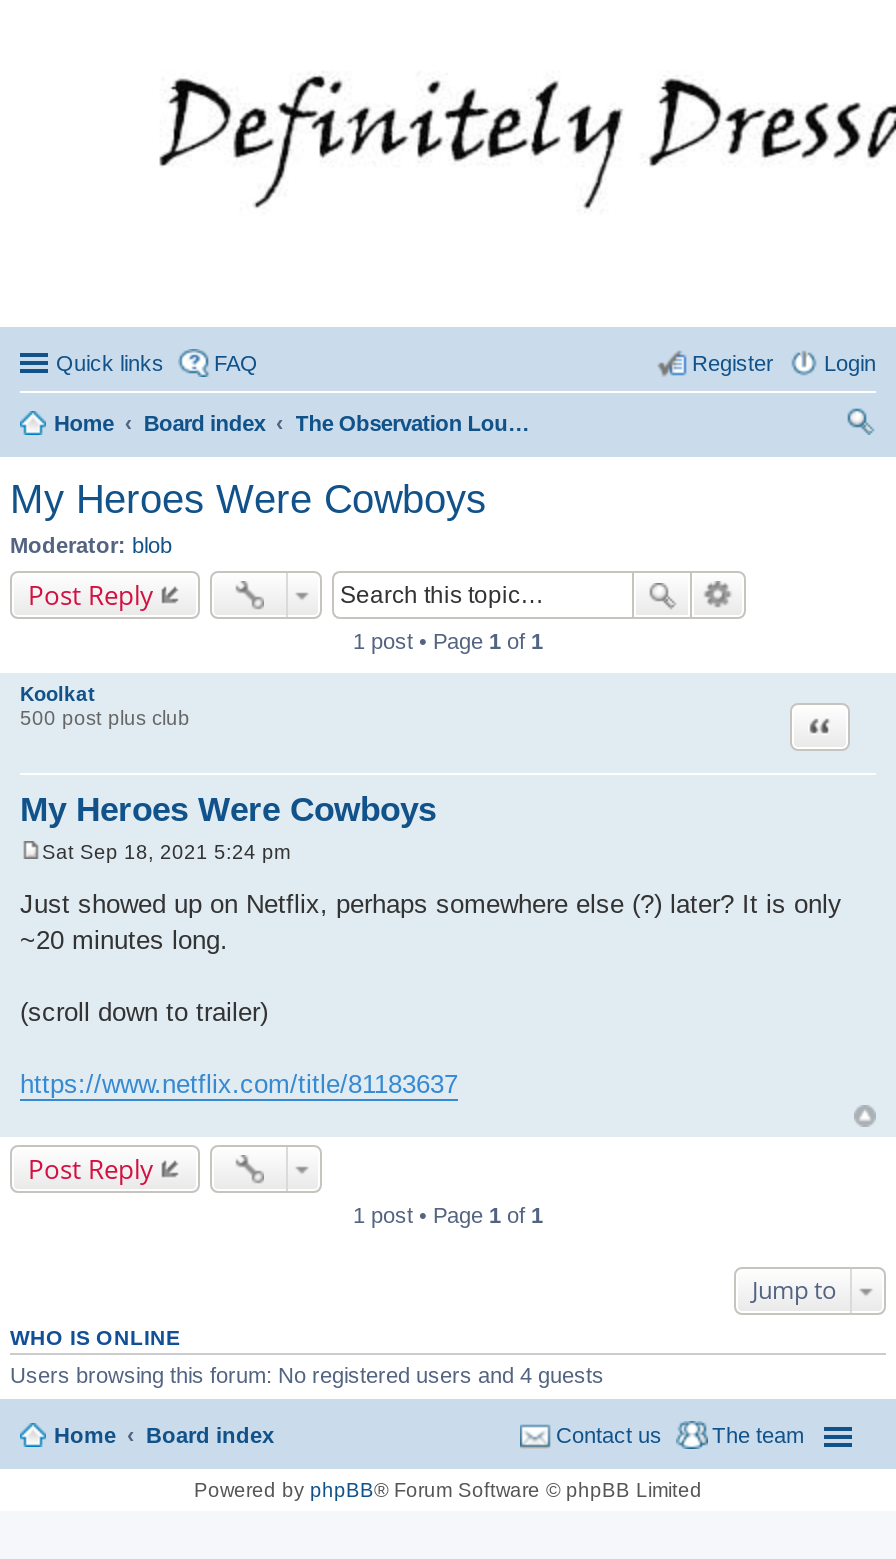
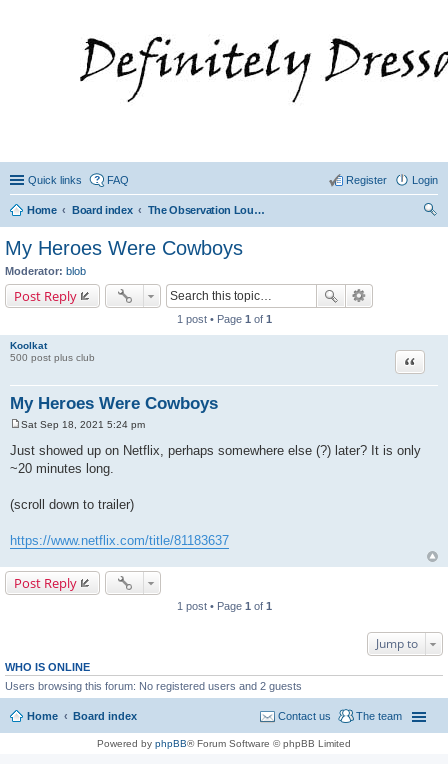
- Users browsing this forum: No registered users and 4 guests
+ Users browsing this forum: No registered users and 2 guests
